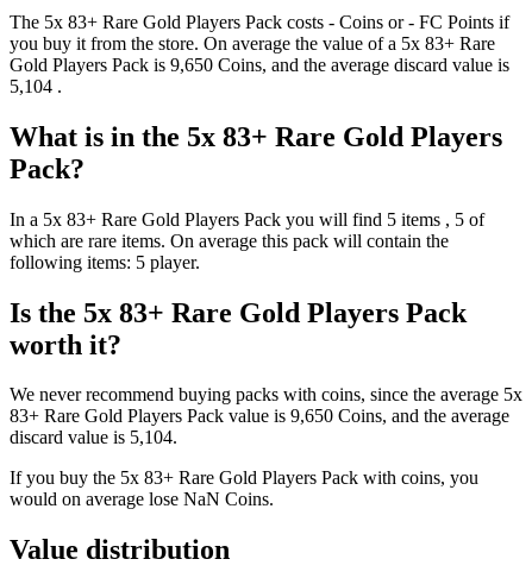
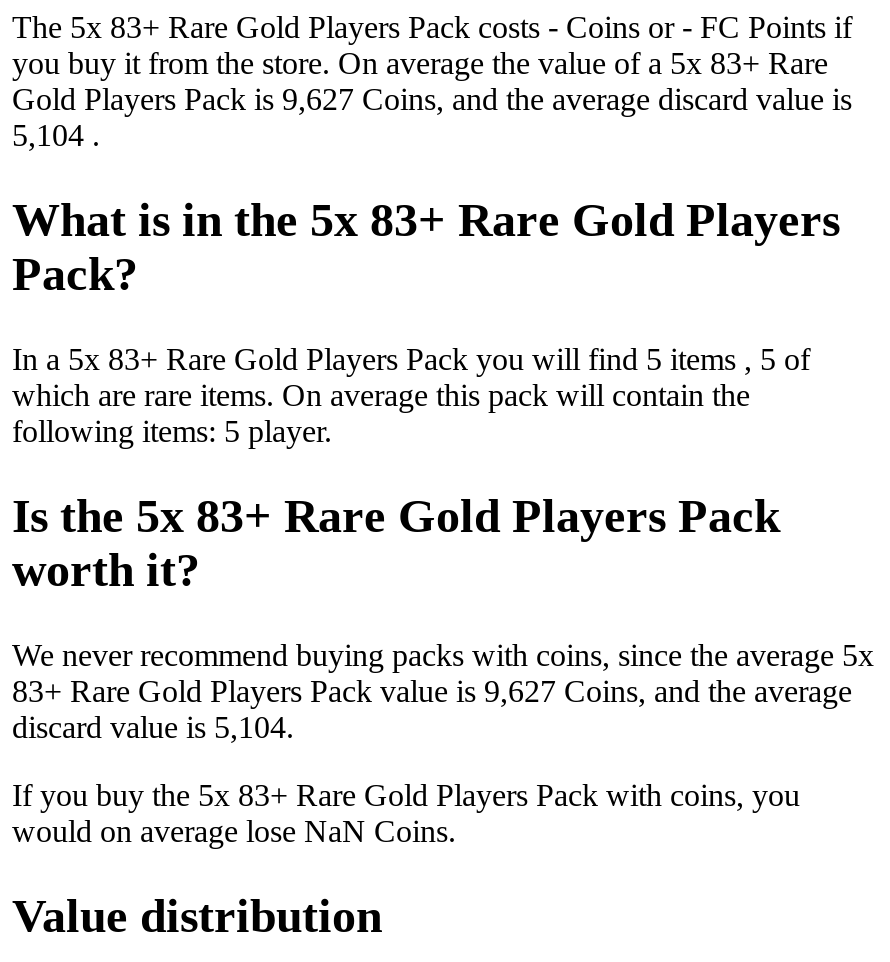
- Gold Players Pack is 9,650 Coins, and the average discard value is
+ Gold Players Pack is 9,627 Coins, and the average discard value is

- 83+ Rare Gold Players Packvalue is 9,650 Coins, and the average
+ 83+ Rare Gold Players Packvalue is 9,627 Coins, and the average
